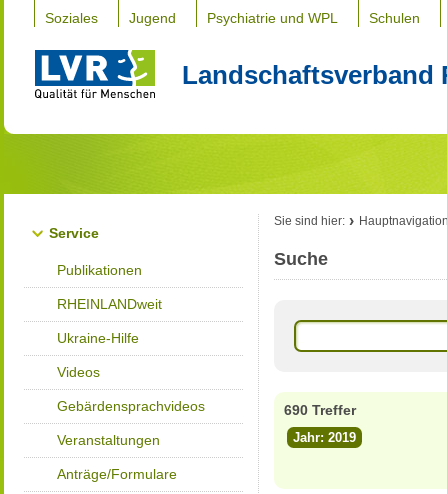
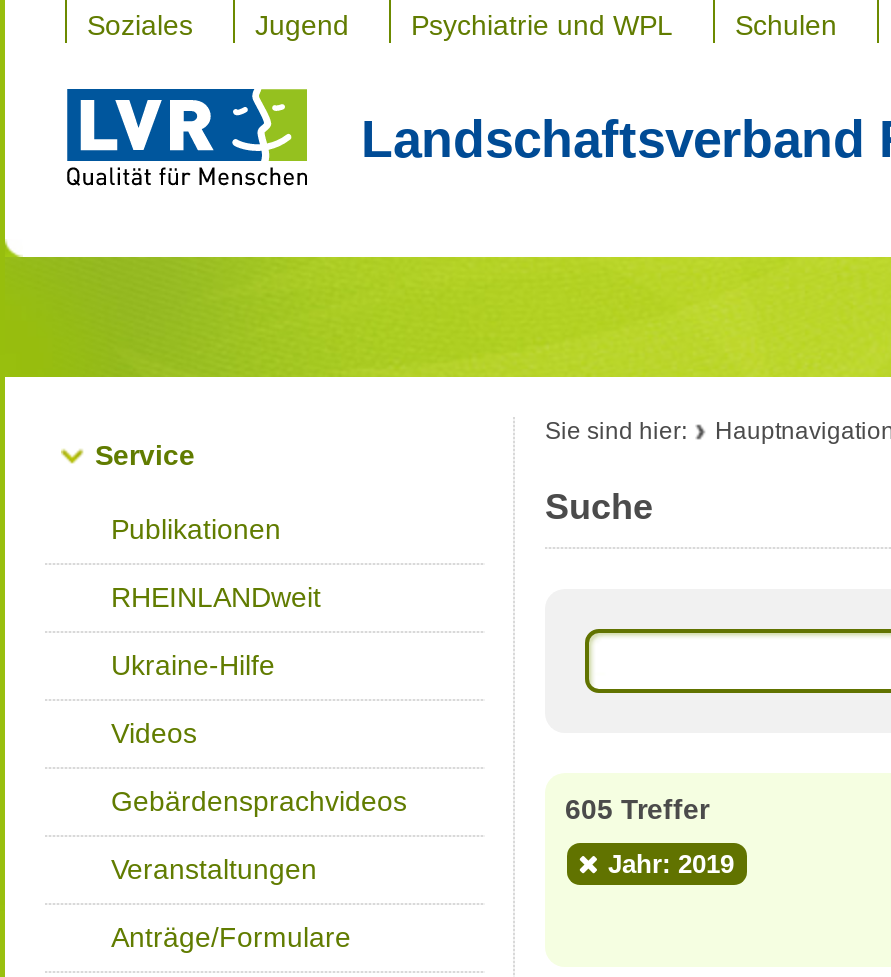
- 690 Treffer
+ 605 Treffer
